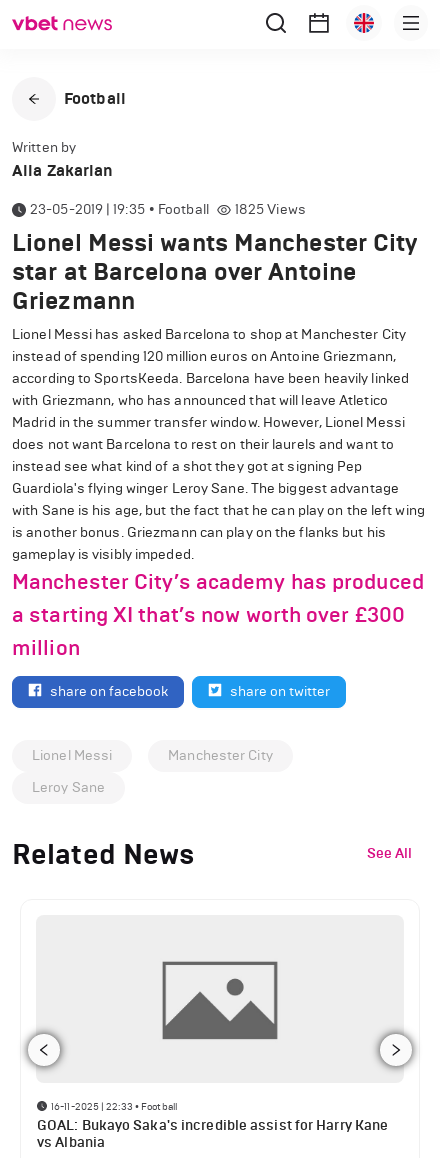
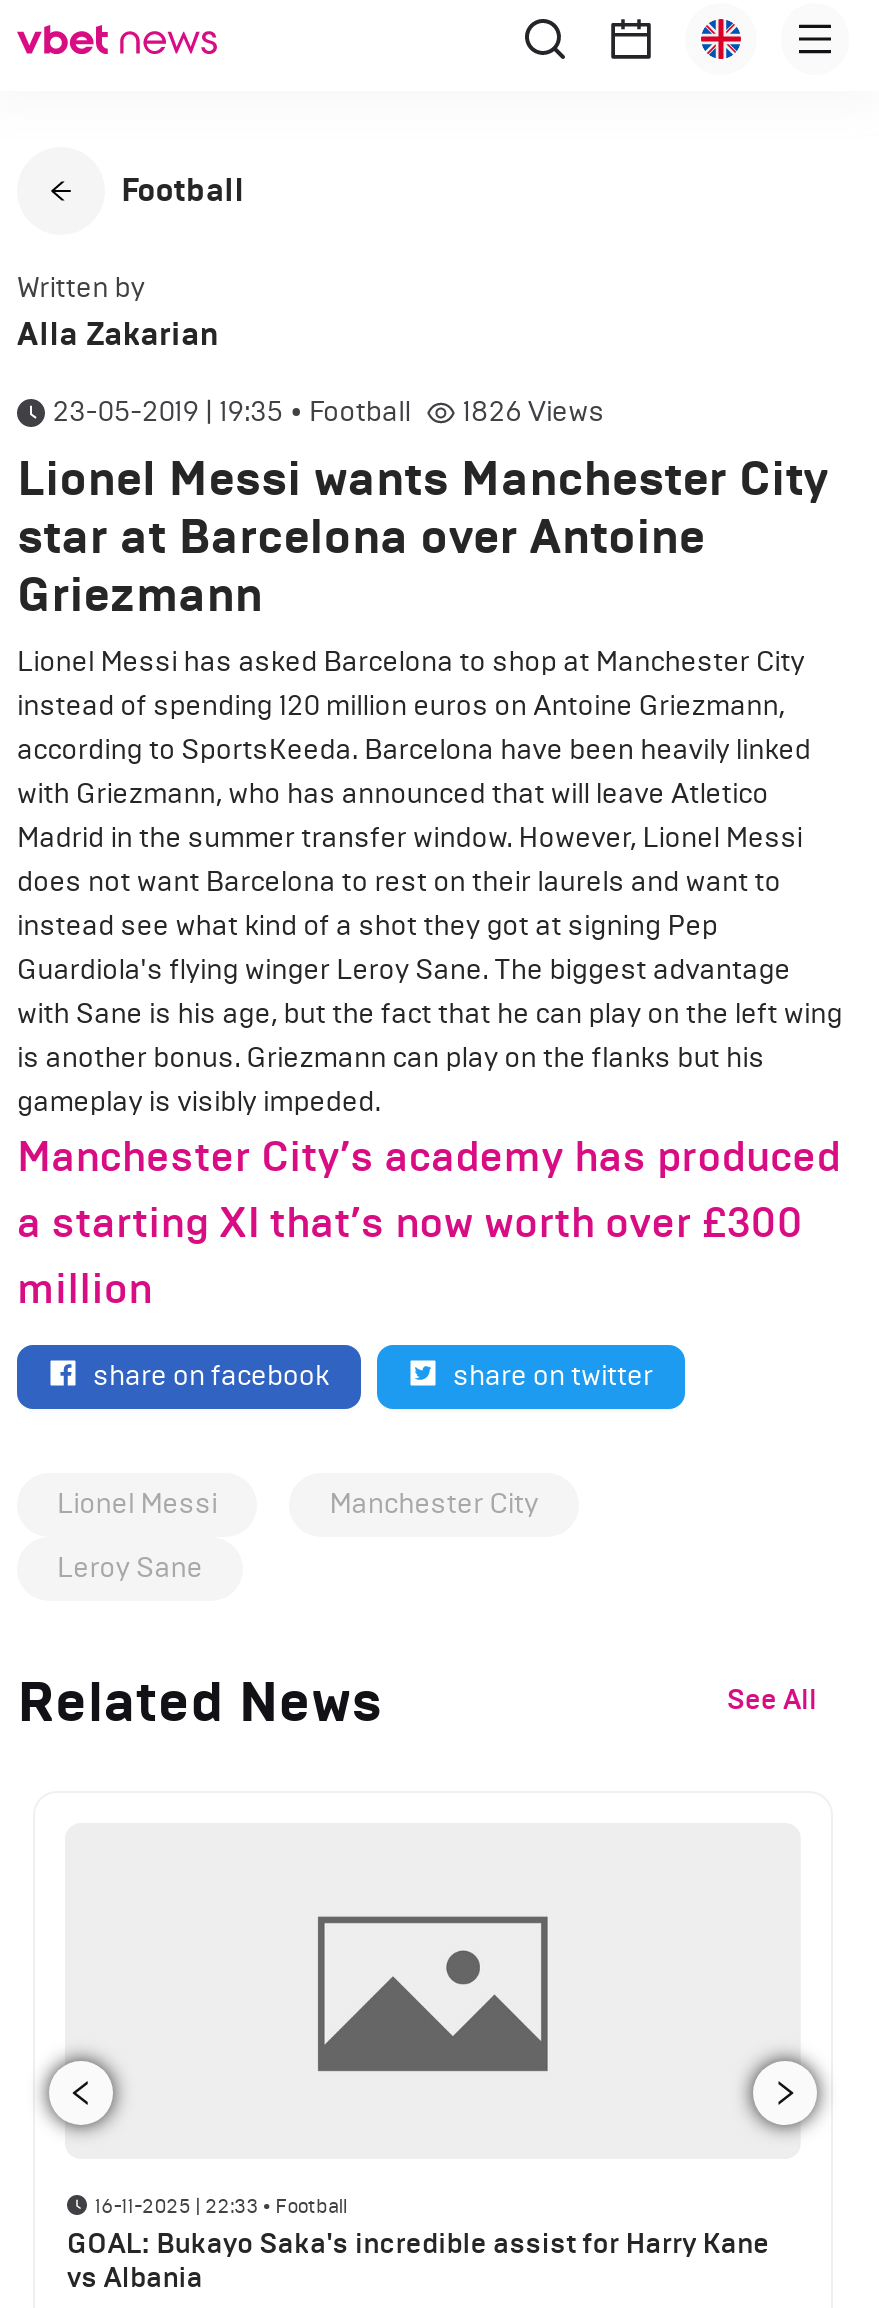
- 1825 Views
+ 1826 Views
